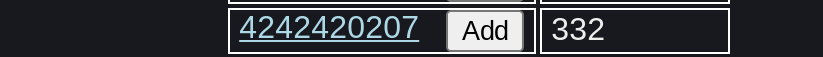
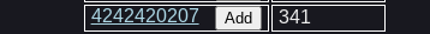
- 4242420207 Add 332
+ 4242420207 Add 341
